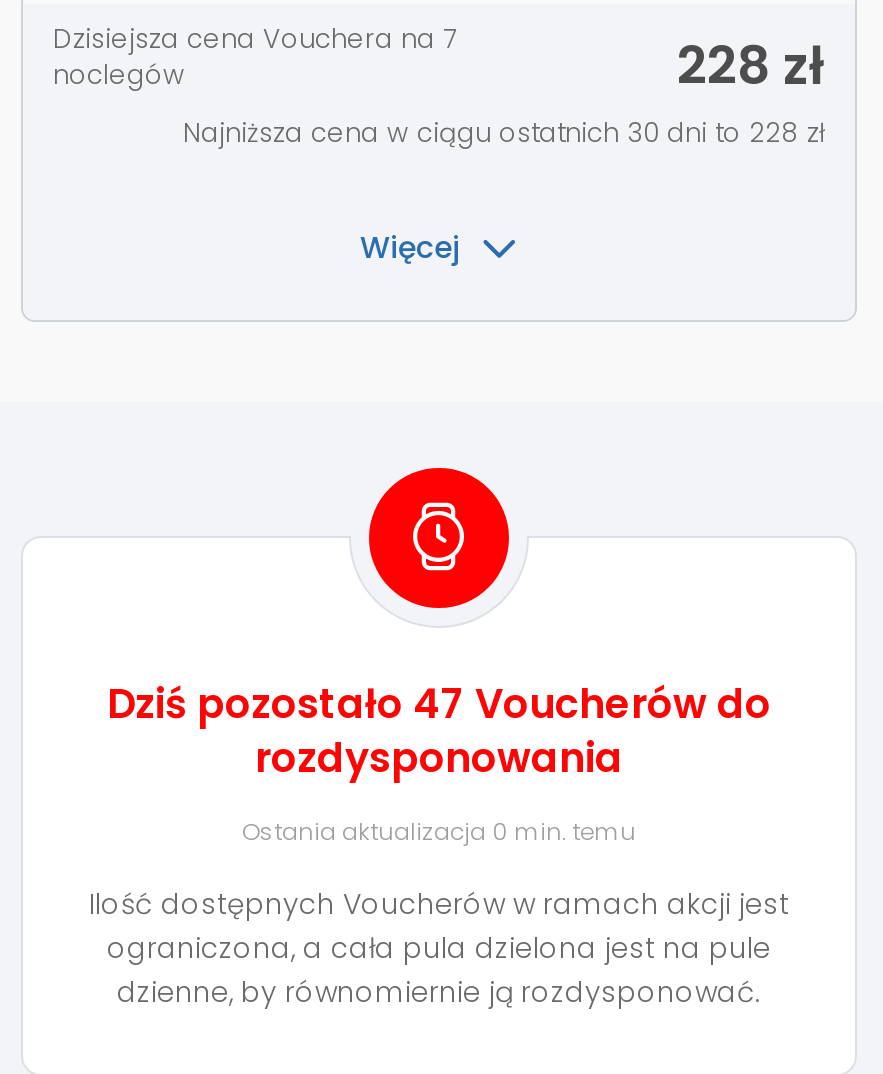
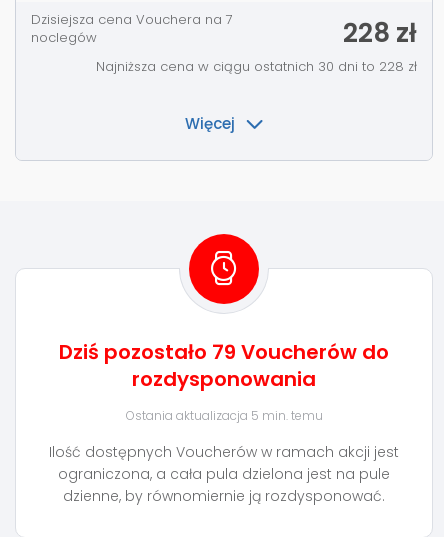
- Dziś pozostało 47 Voucherów do
+ Dziś pozostało 79 Voucherów do

- Ostania aktualizacja 0 min. temu
+ Ostania aktualizacja 5 min. temu
